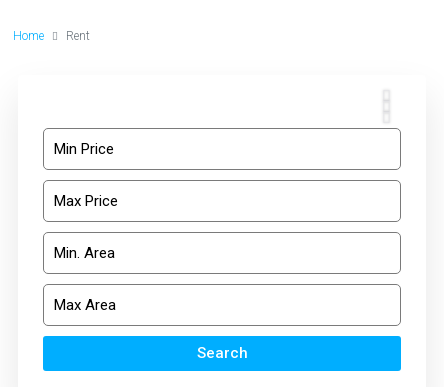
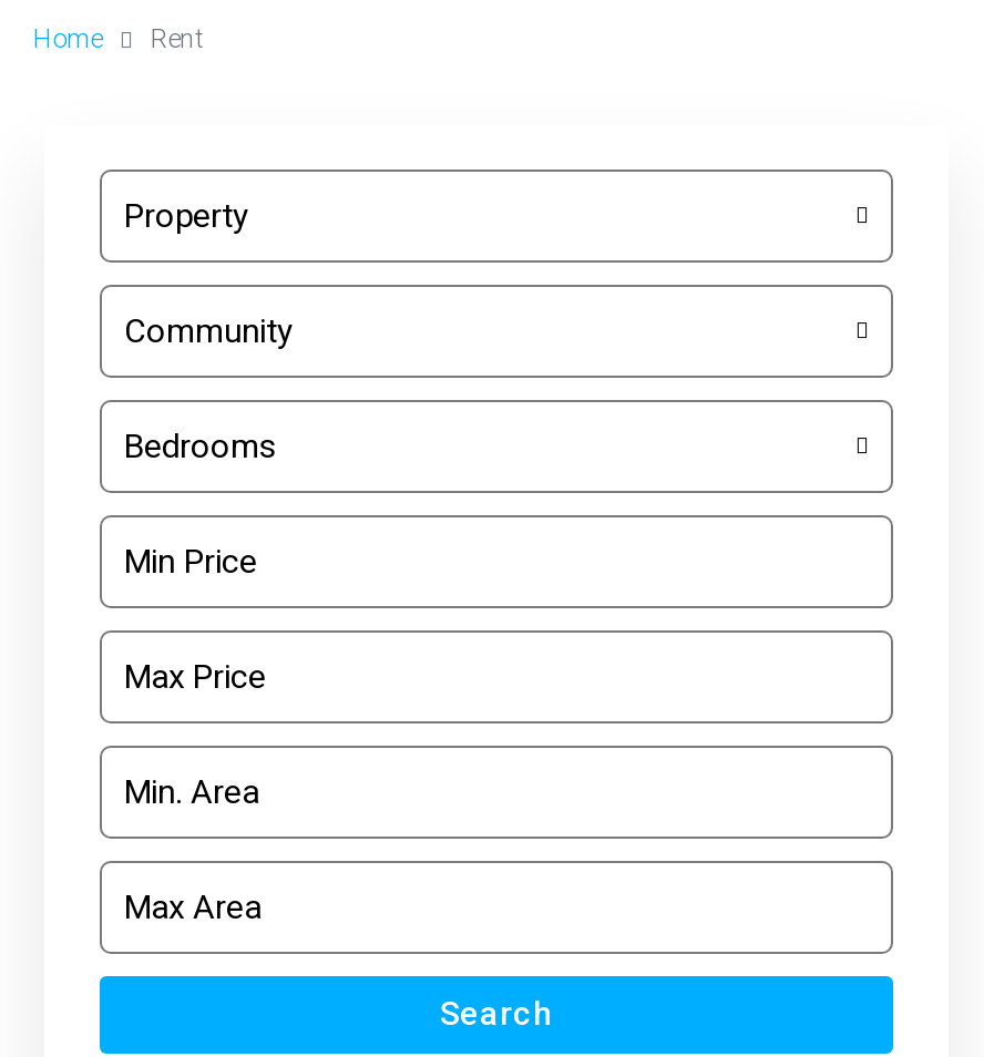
+ Property
+ Community
+ Bedrooms
